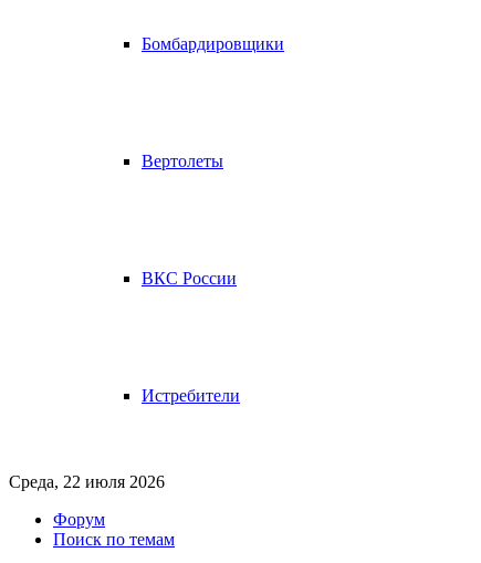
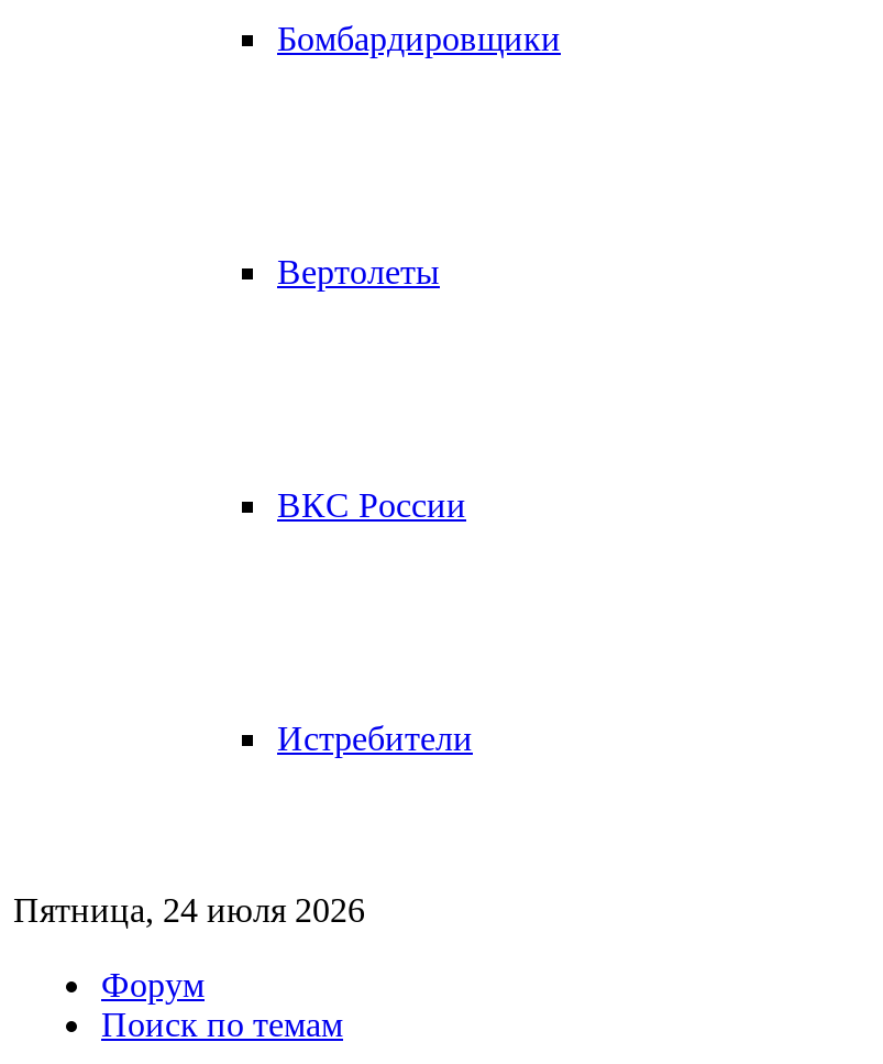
- Среда, 22 июля 2026
+ Пятница, 24 июля 2026
